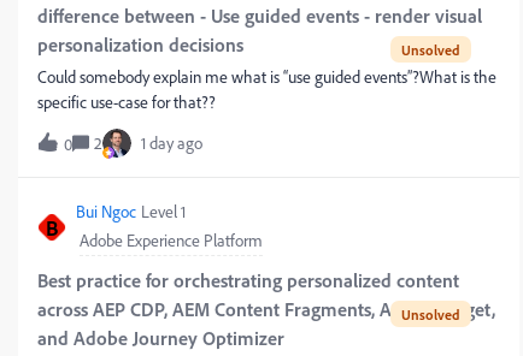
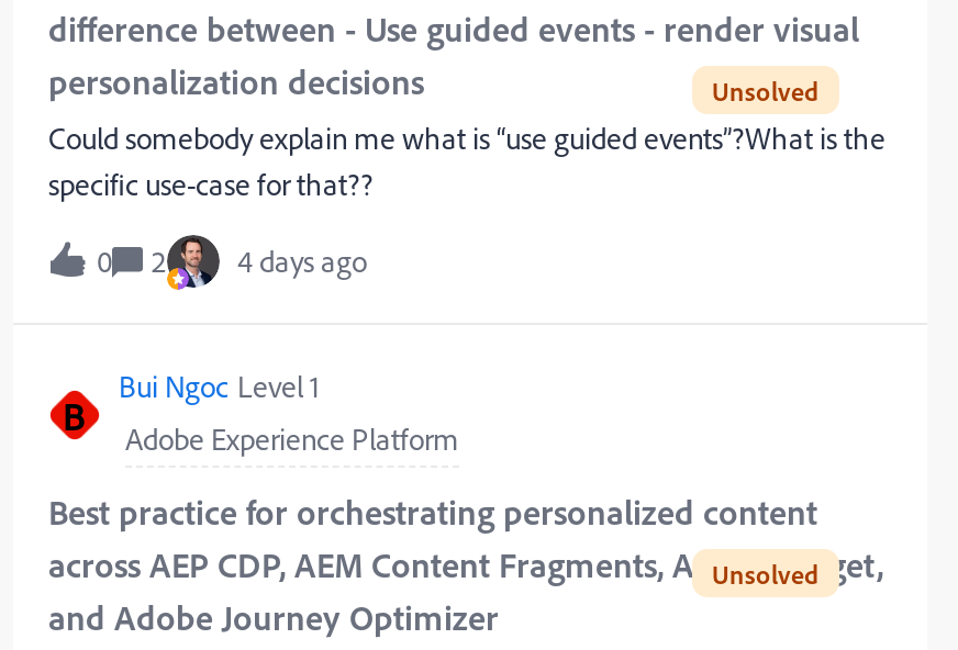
- 0 2 1 day ago
+ 0 2 4 days ago
